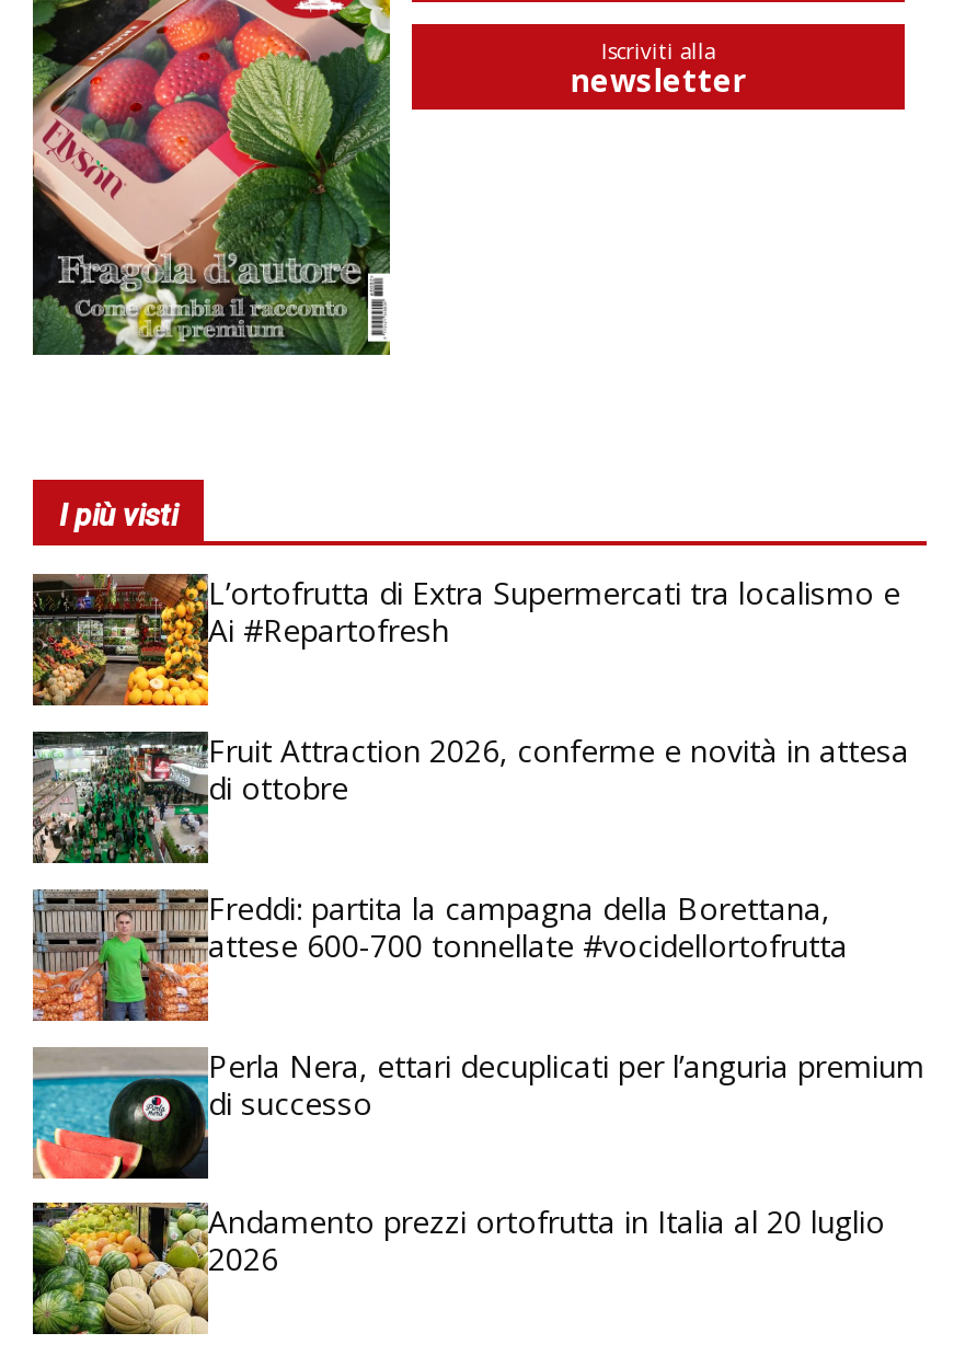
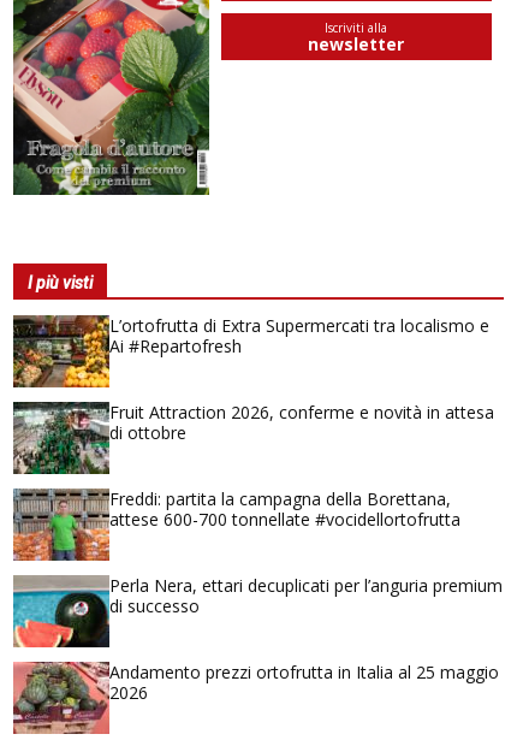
- [image]
- Andamento prezzi ortofrutta in Italia al 20 luglio
+ [image]
+ Andamento prezzi ortofrutta in Italia al 25 maggio
